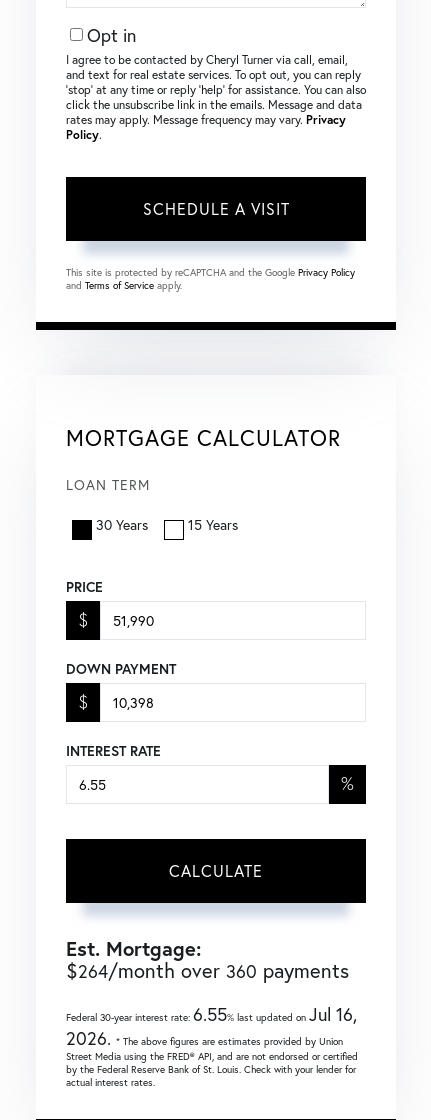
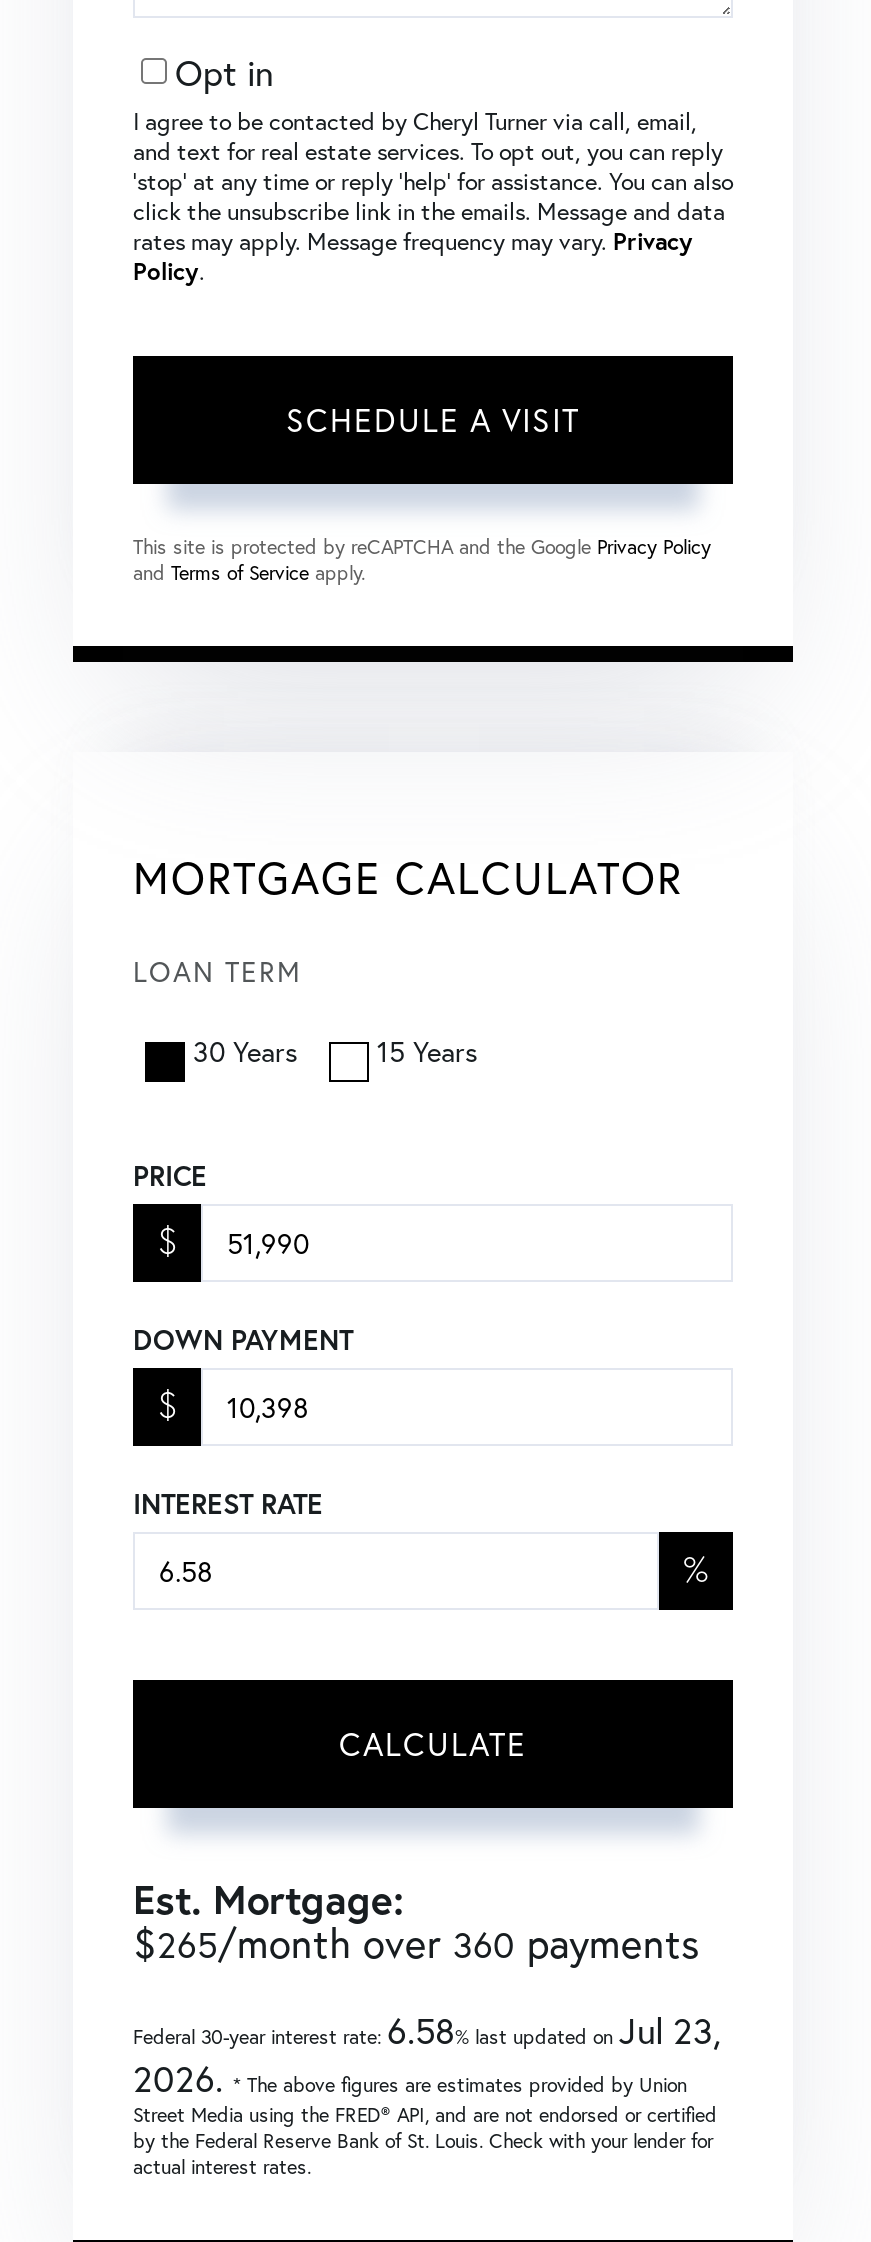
- $264/month over 360 payments
+ $265/month over 360 payments

- Federal 30-year interest rate:6.55% last updated onJul 16,
+ Federal 30-year interest rate:6.58% last updated onJul 23,
